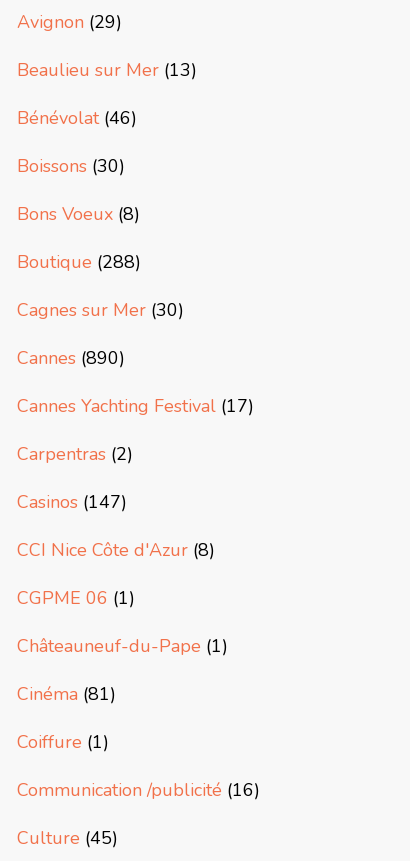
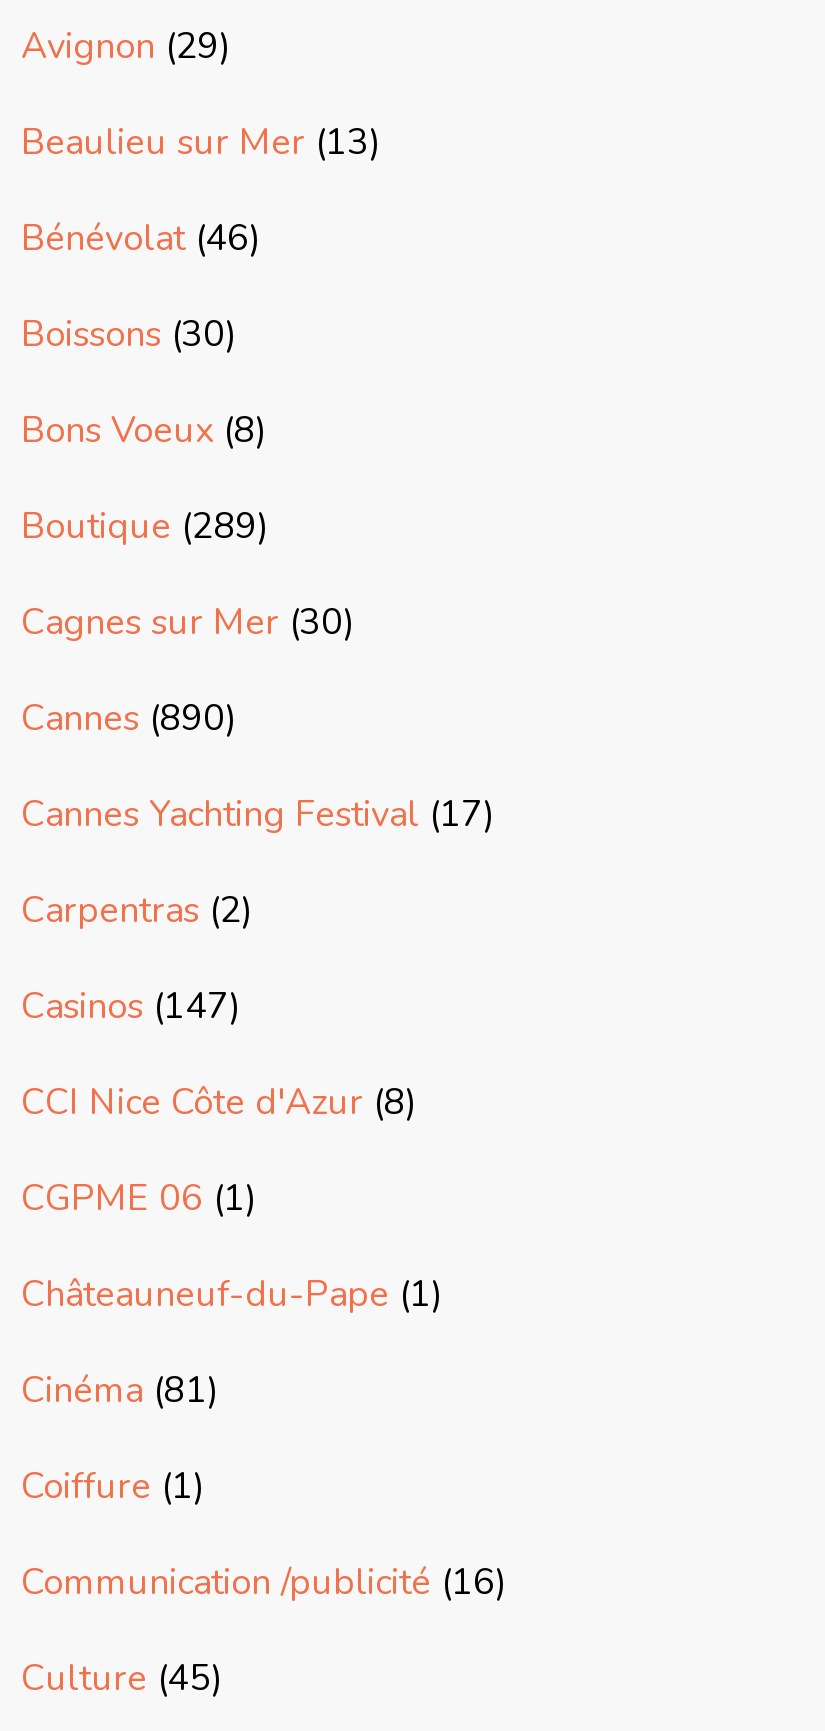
- Boutique (288)
+ Boutique (289)
